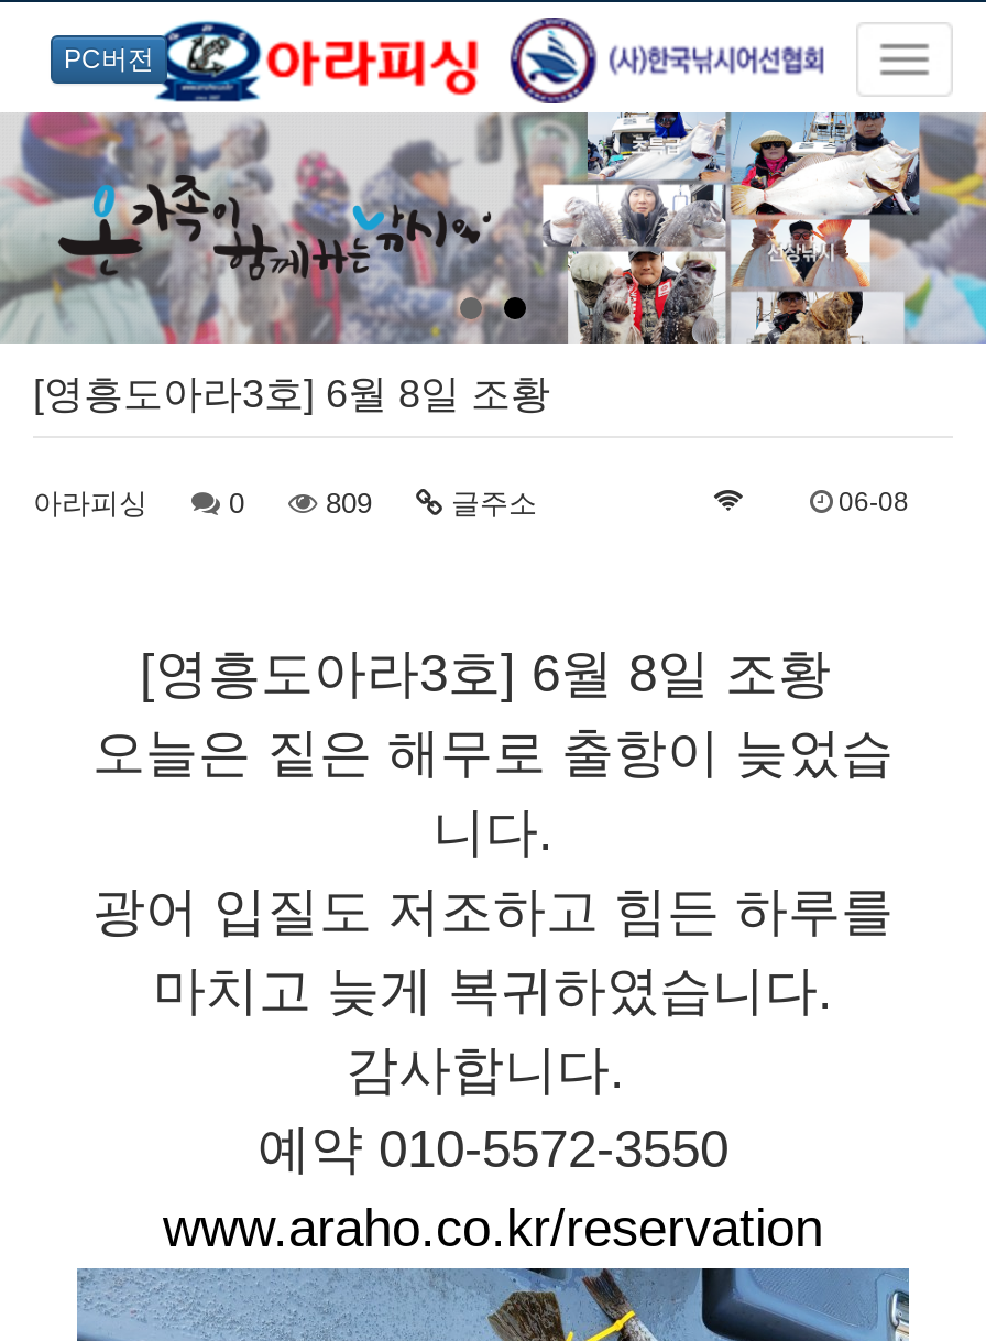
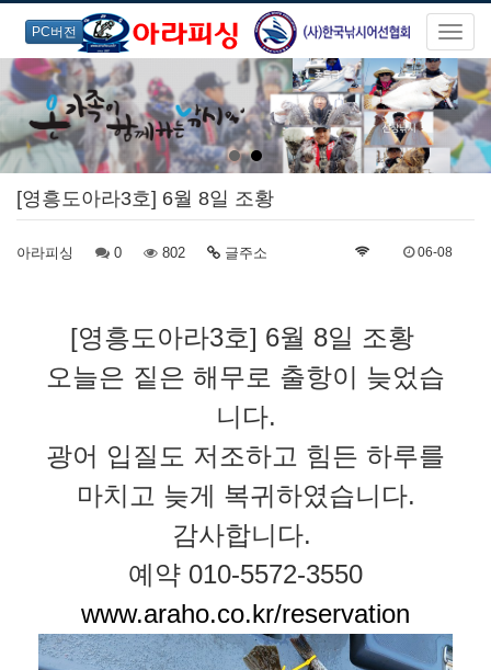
- 809
+ 802
